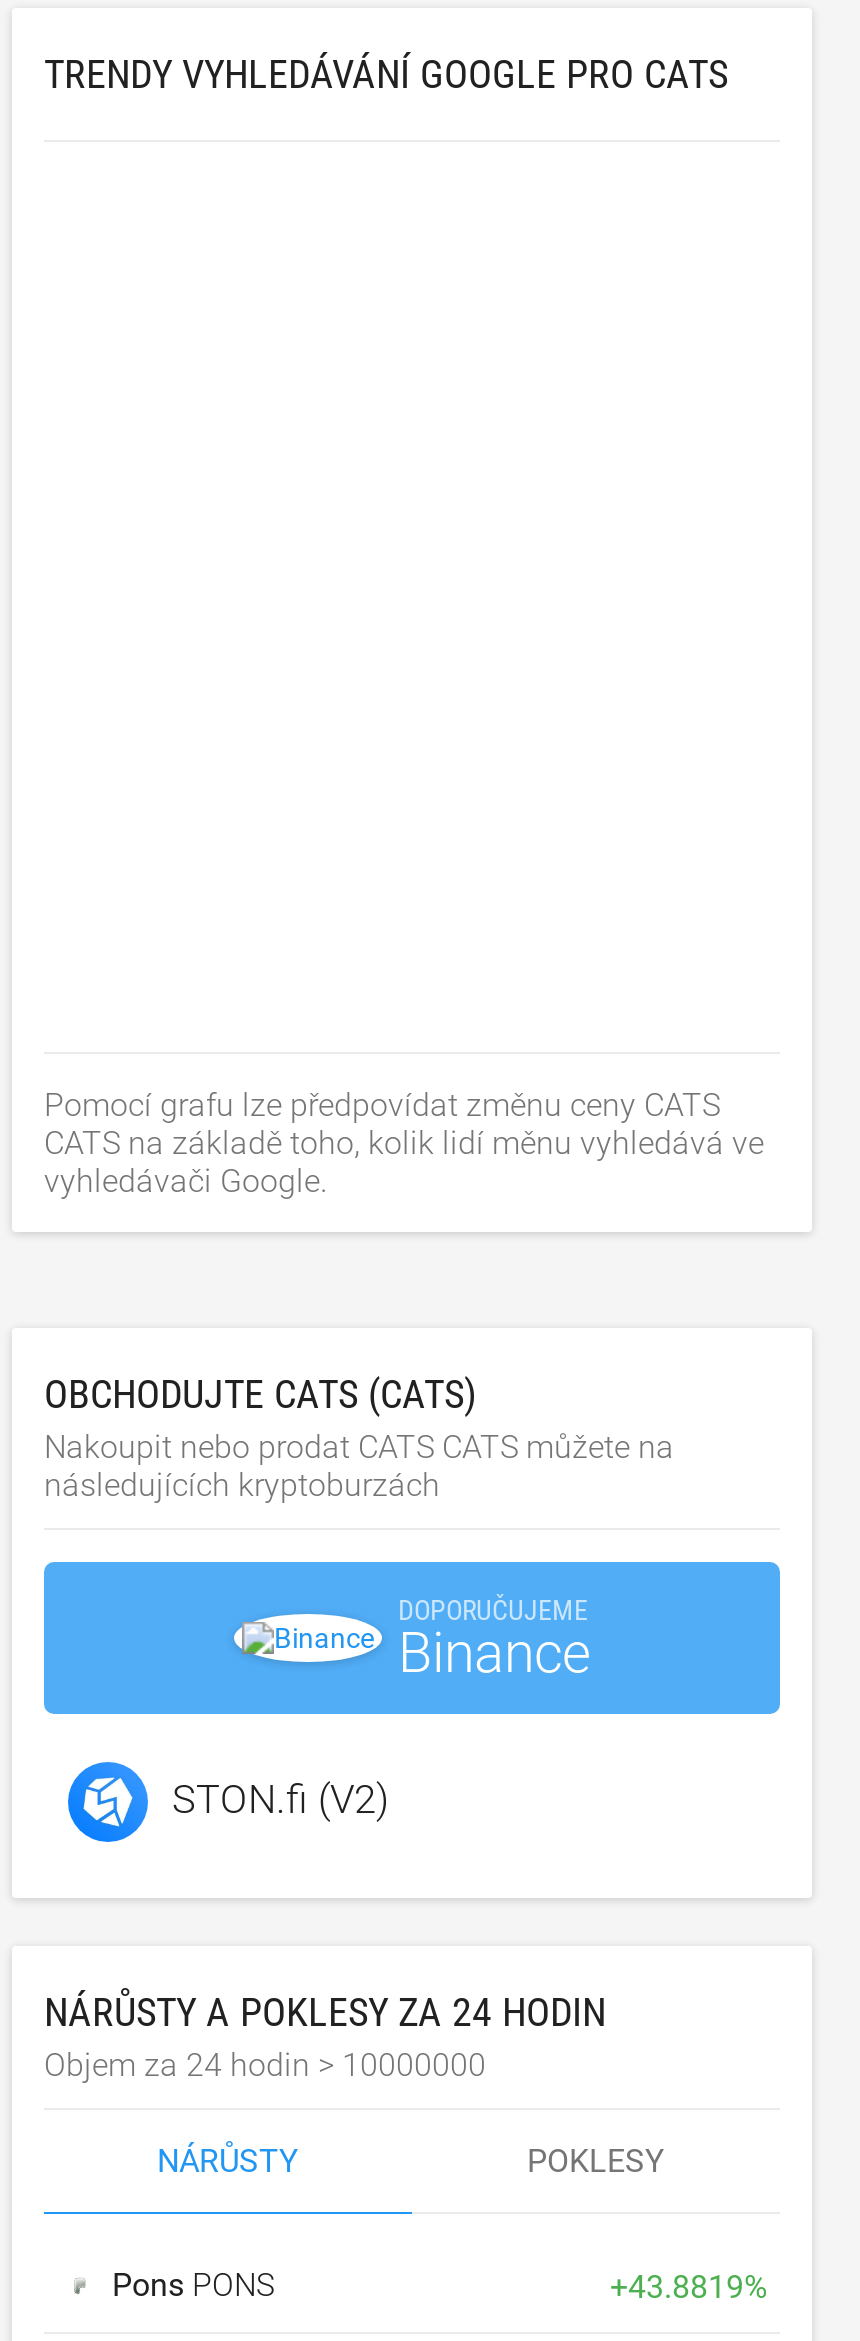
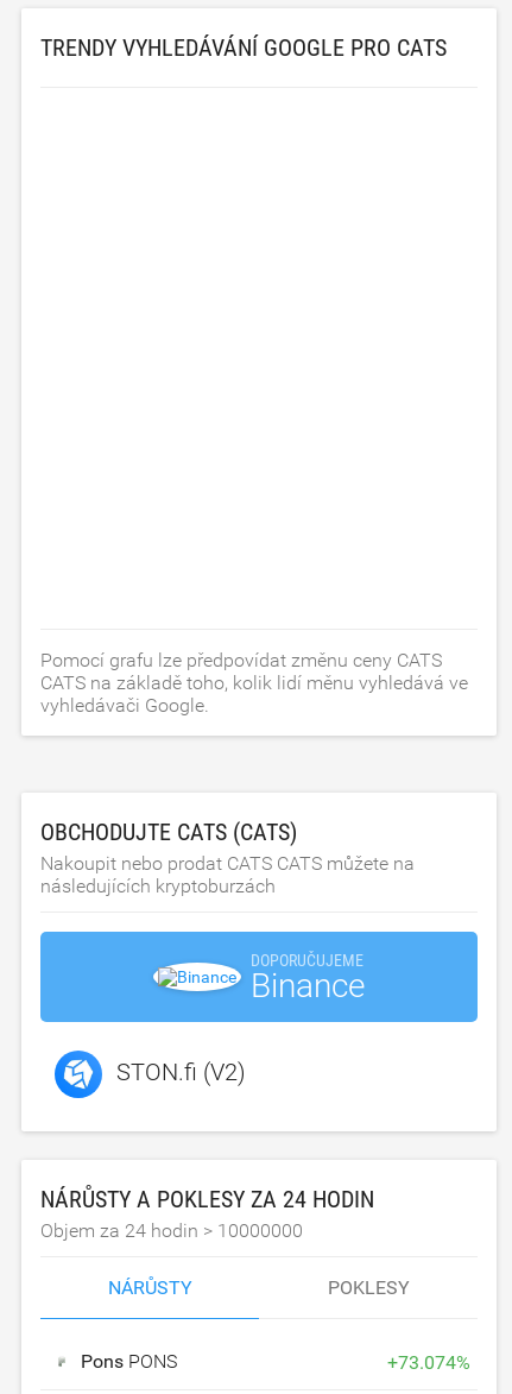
- +43.8819%
+ +73.074%
